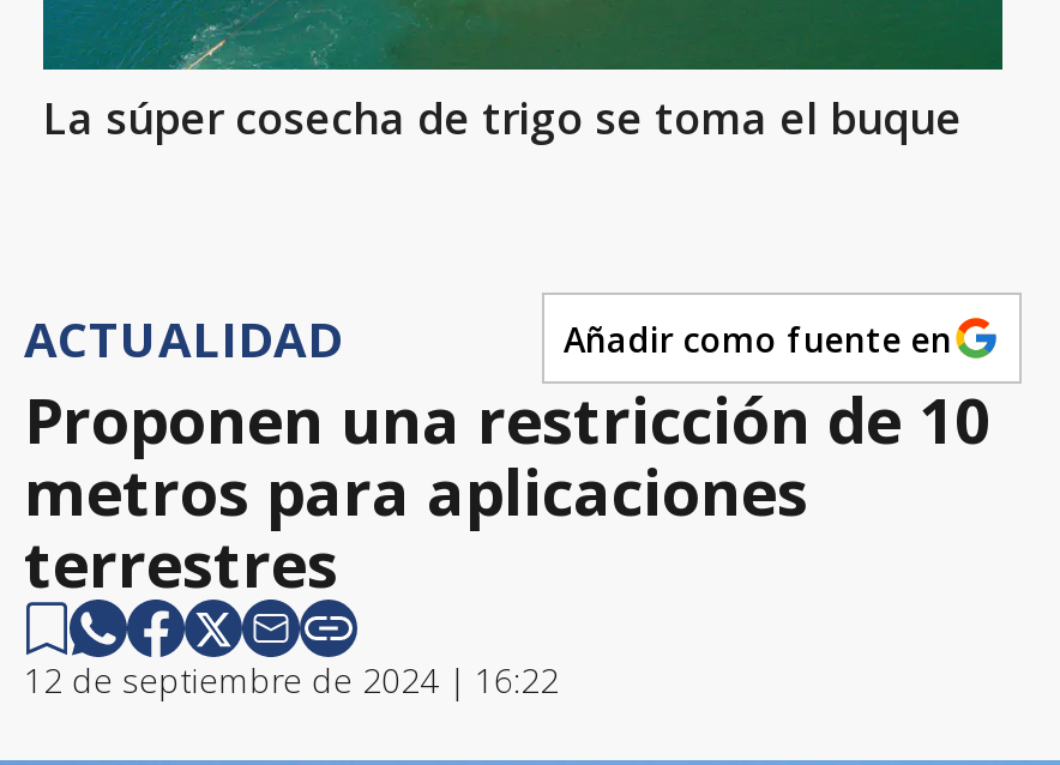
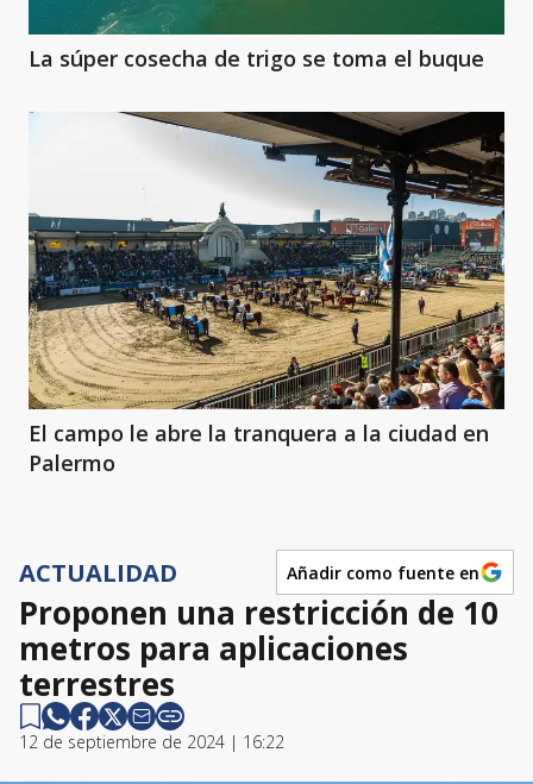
+ [image]
+ El campo le abre la tranquera a la ciudad en
+ Palermo
